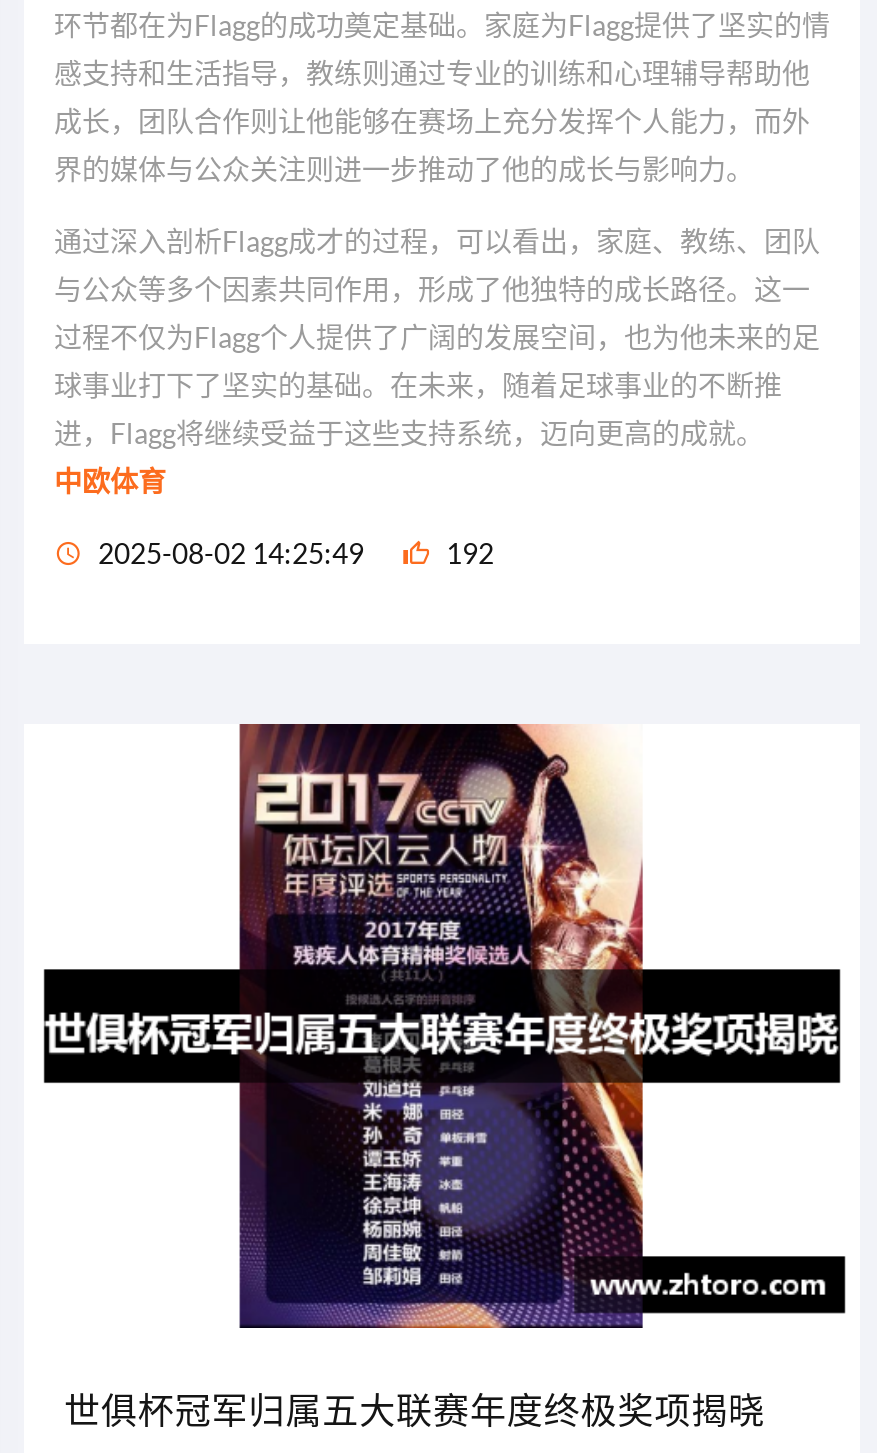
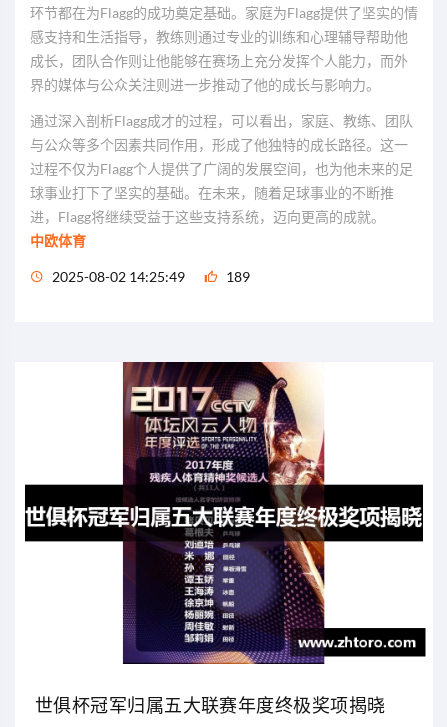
- 192
+ 189
